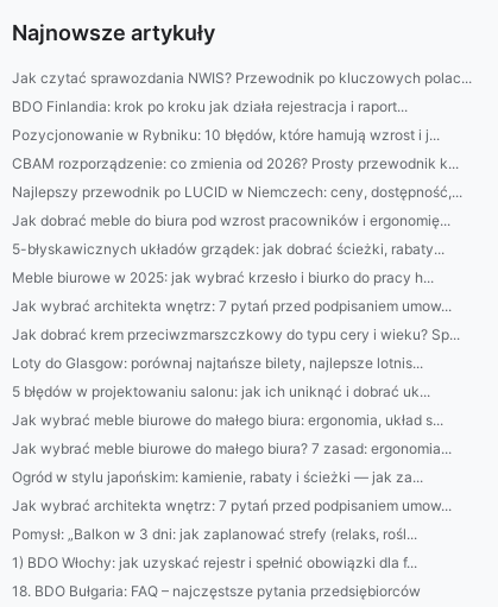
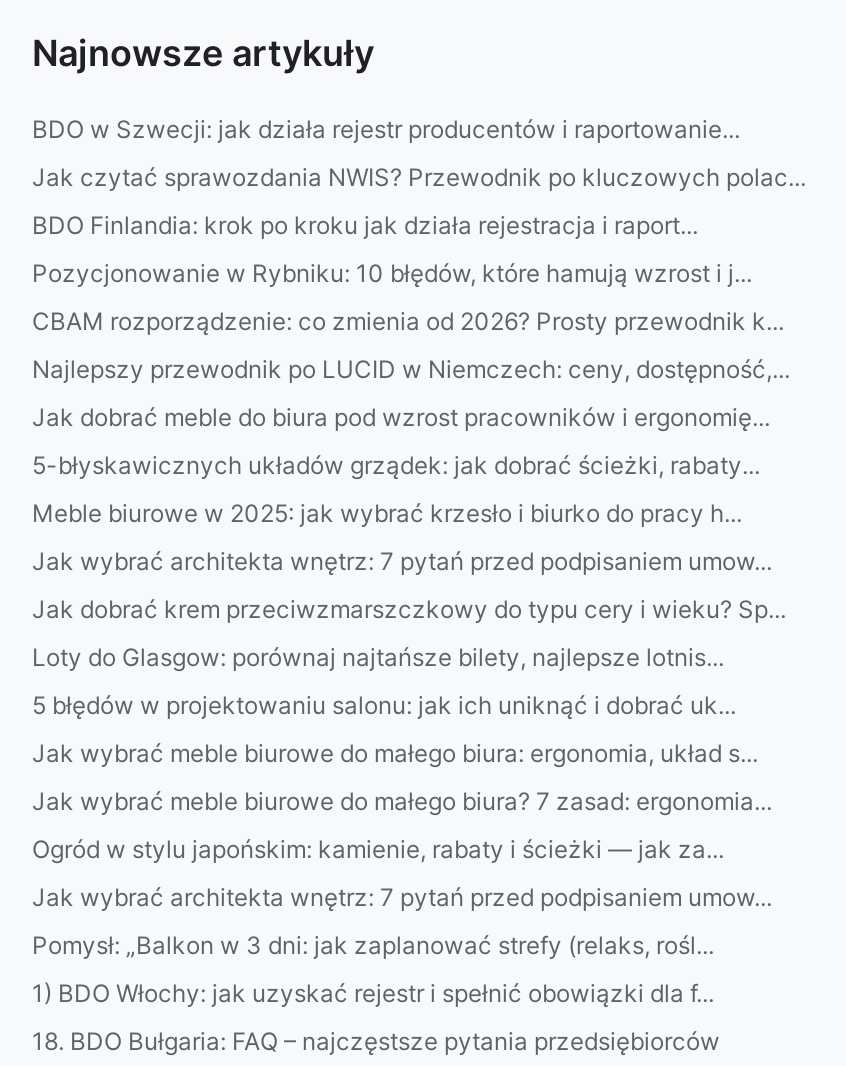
+ BDO w Szwecji: jak działa rejestr producentów i raportowanie...
